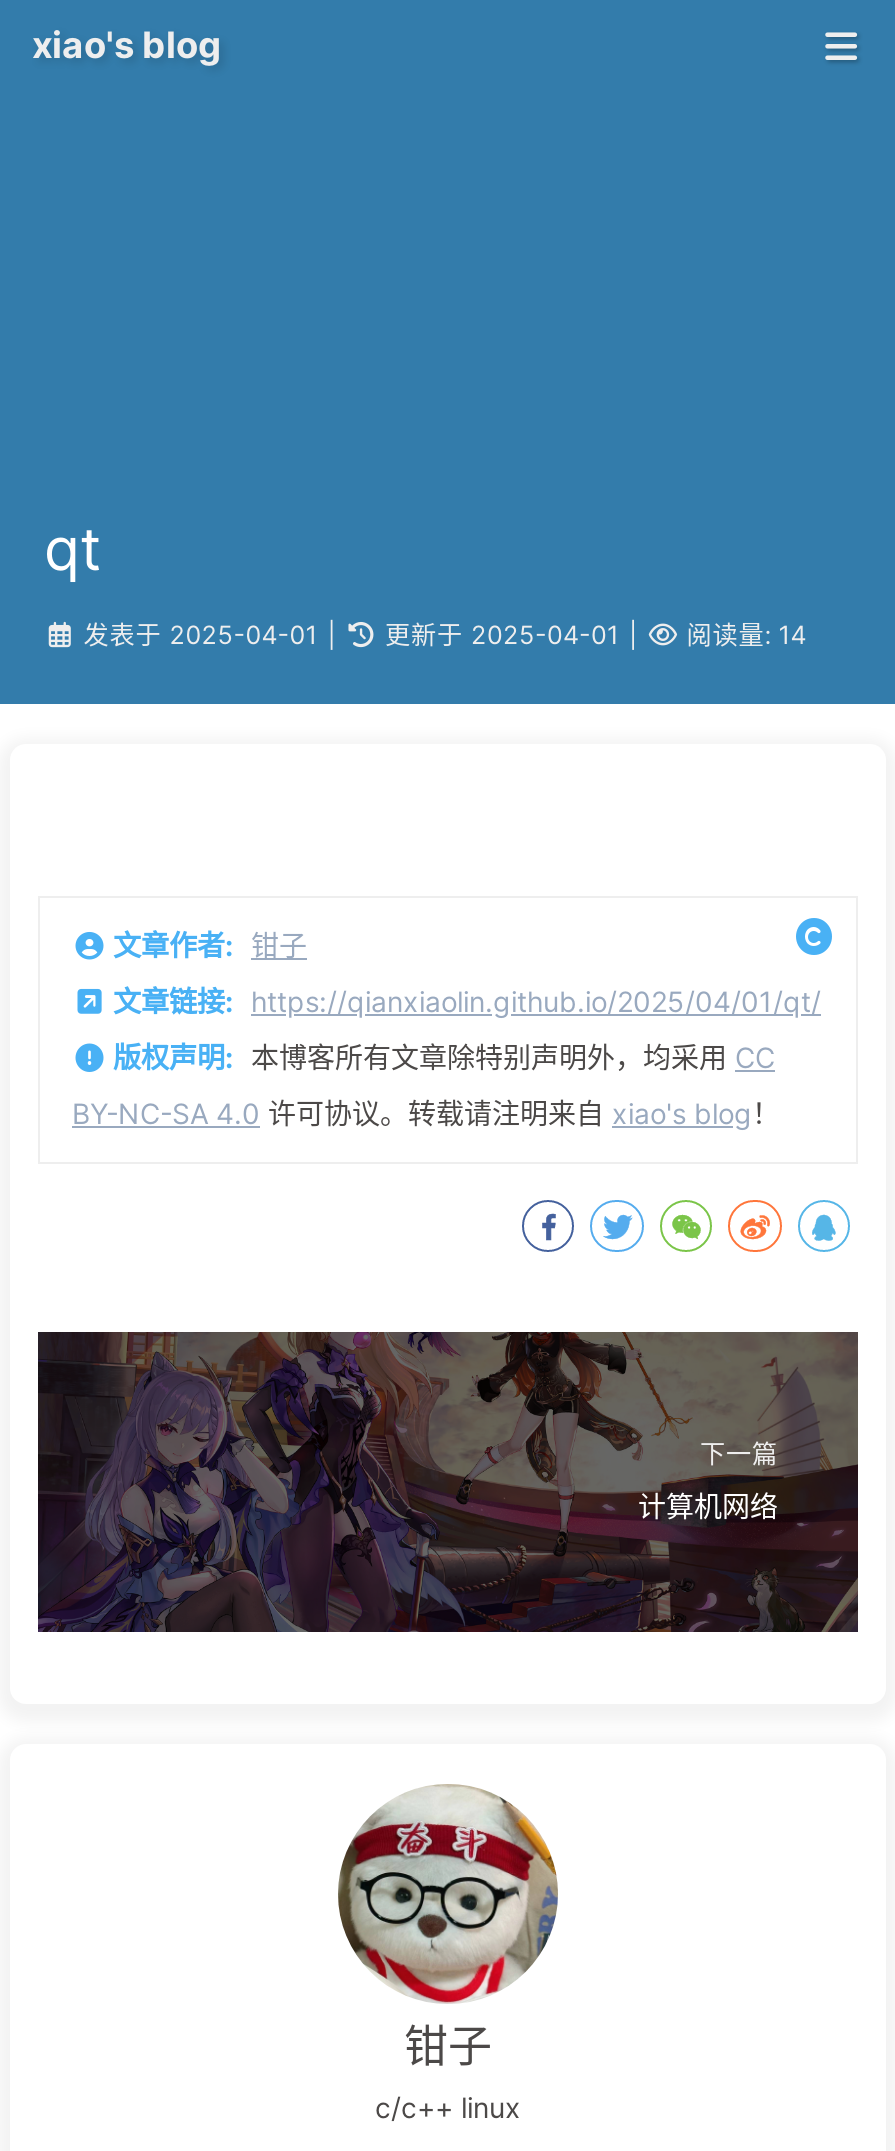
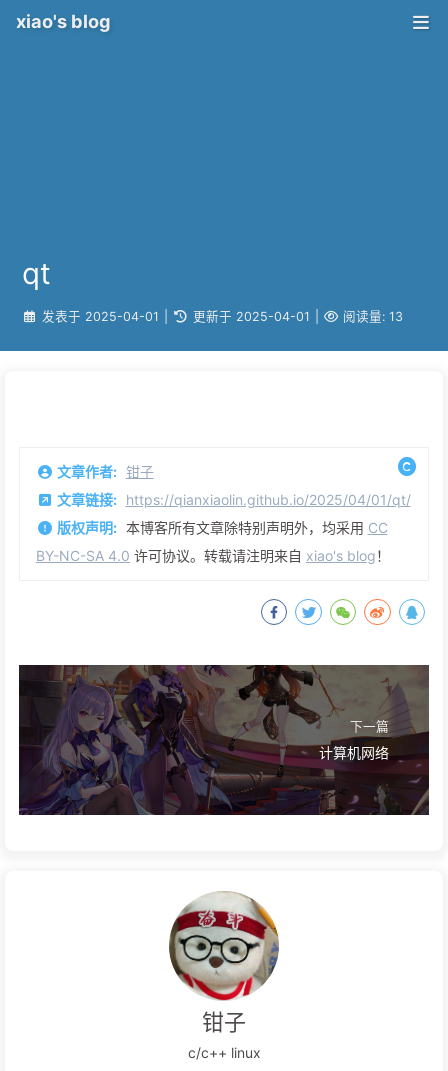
- 阅读量: 14
+ 阅读量: 13
